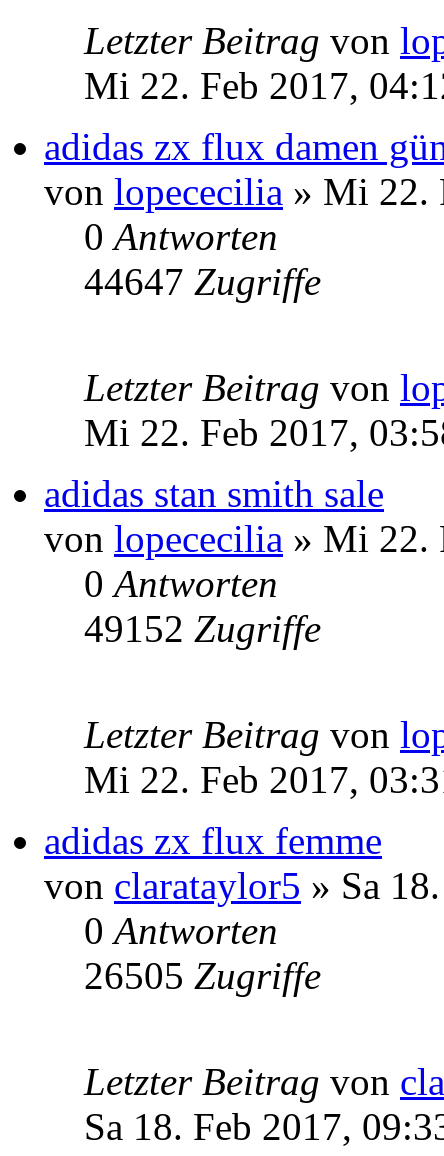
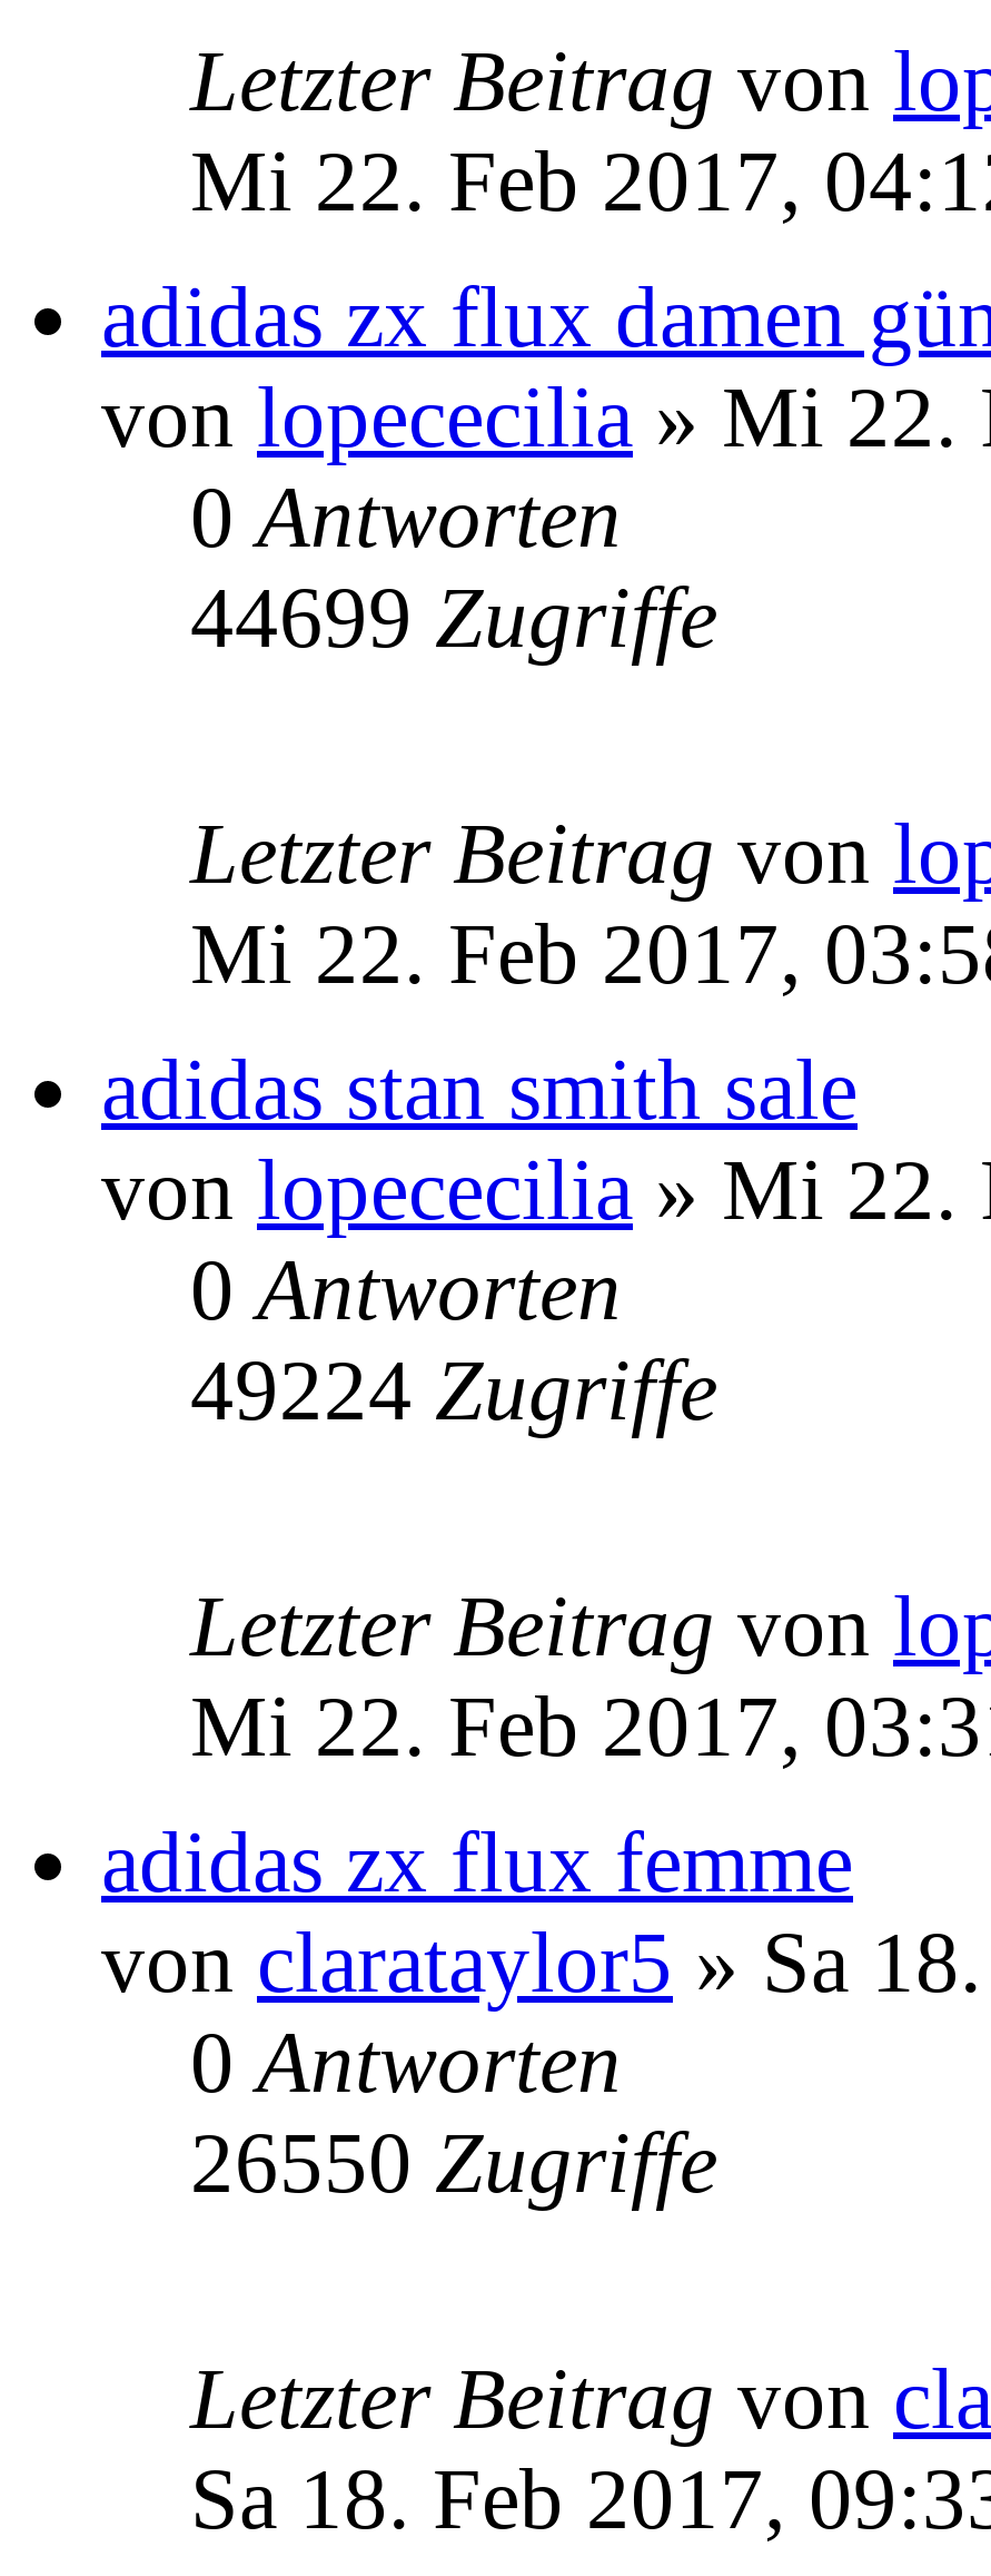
- 44647 Zugriffe
+ 44699 Zugriffe

- 49152 Zugriffe
+ 49224 Zugriffe

- 26505 Zugriffe
+ 26550 Zugriffe
